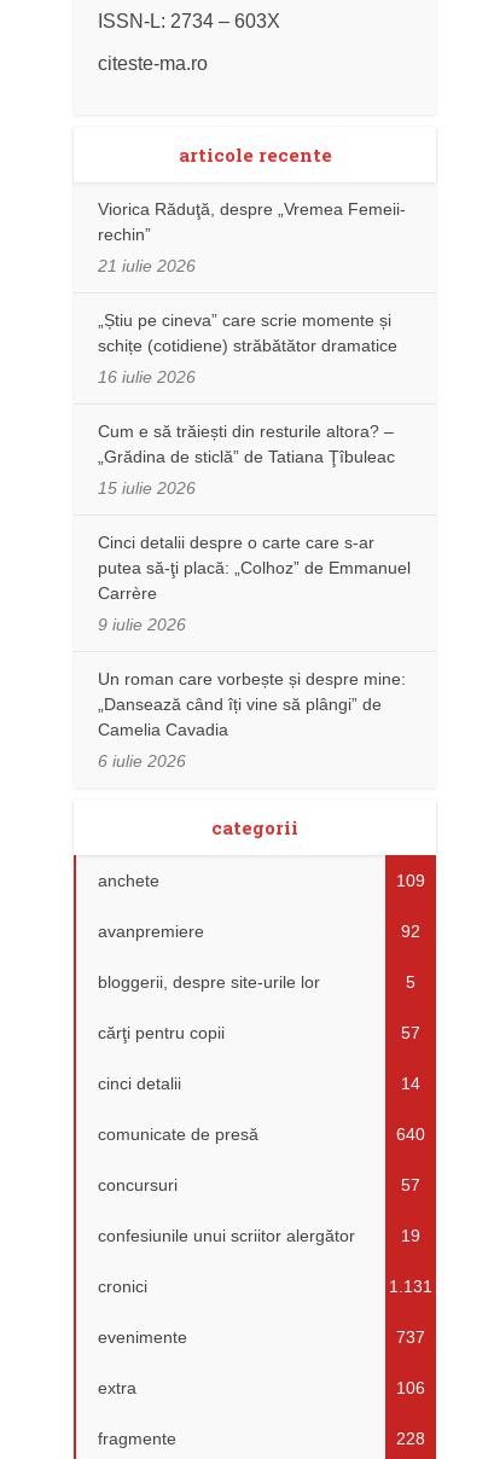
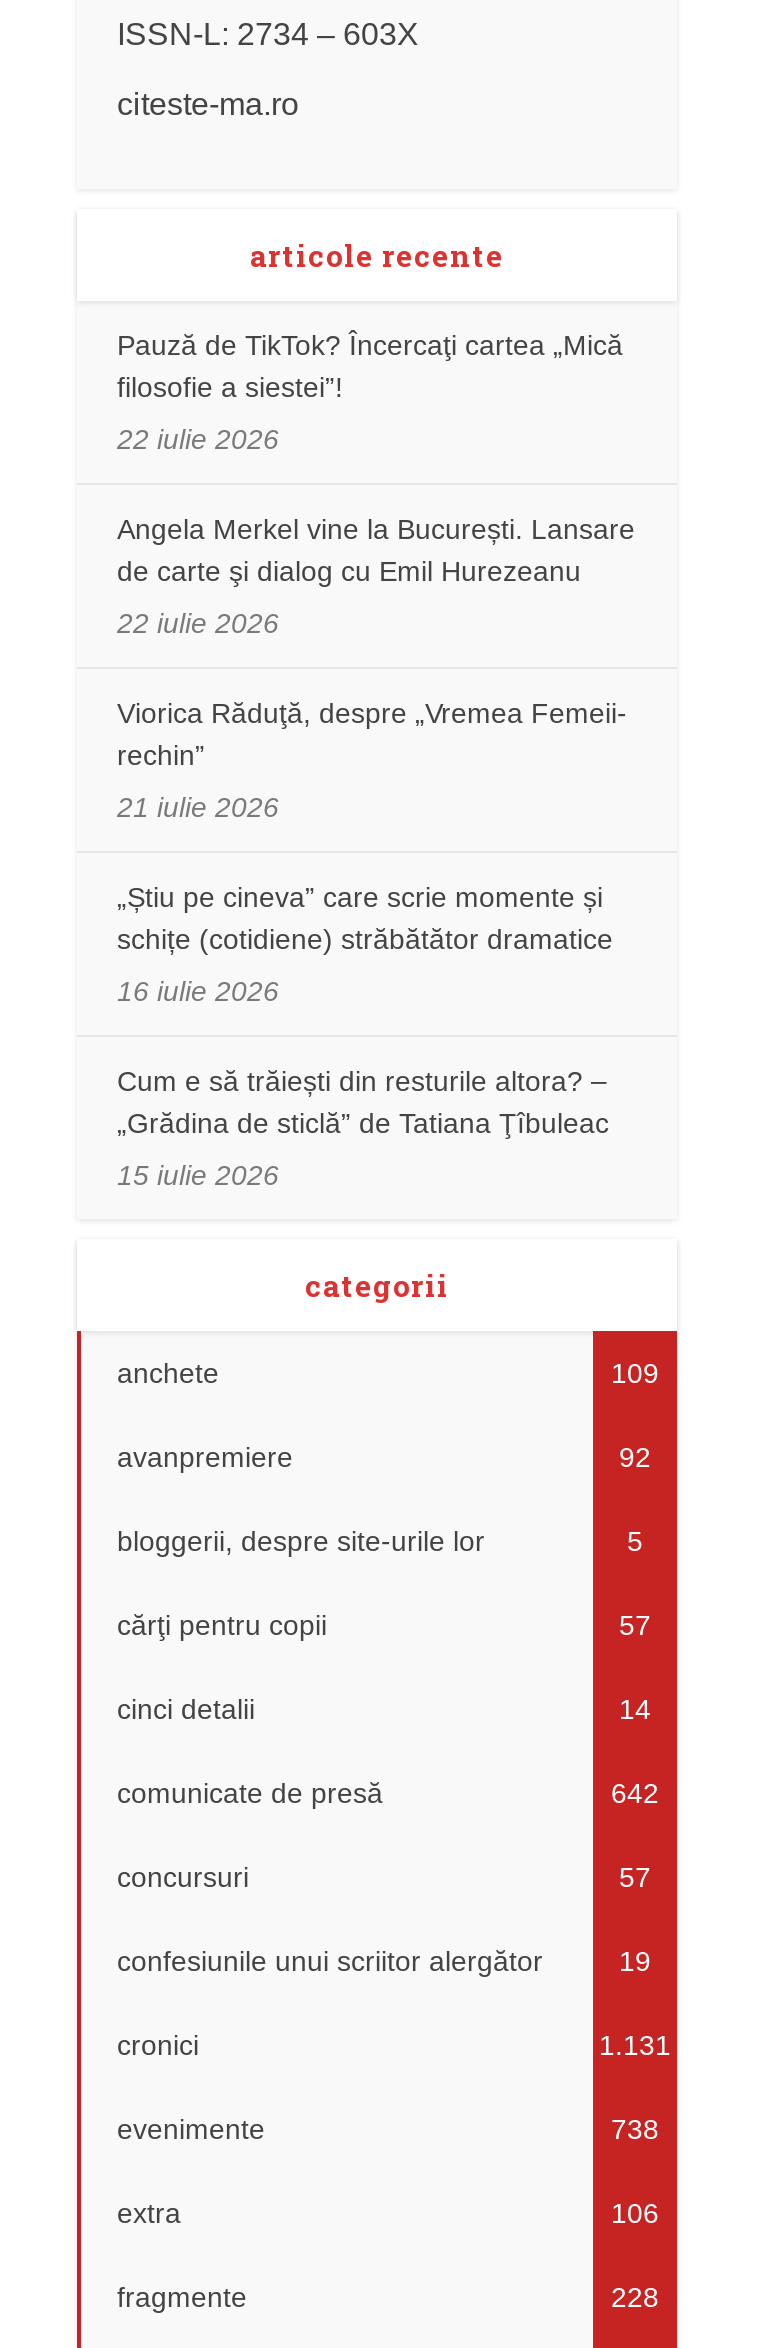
+ Pauză de TikTok? Încercaţi cartea „Mică
+ filosofie a siestei”!
+ 22 iulie 2026
+ Angela Merkel vine la București. Lansare
+ de carte şi dialog cu Emil Hurezeanu
+ 22 iulie 2026

moved down: Viorica Răduţă, despre „Vremea Femeii- | rechin” | 21 iulie 2026 | ... | „Grădina de sticlă” de Tatiana Ţîbuleac | 15 iulie 2026

- Cinci detalii despre o carte care s-ar
- putea să-ţi placă: „Colhoz” de Emmanuel
- Carrère
- 9 iulie 2026
- Un roman care vorbește și despre mine:
- „Dansează când îți vine să plângi” de
- Camelia Cavadia
- 6 iulie 2026

- 640
+ 642

- 737
+ 738
